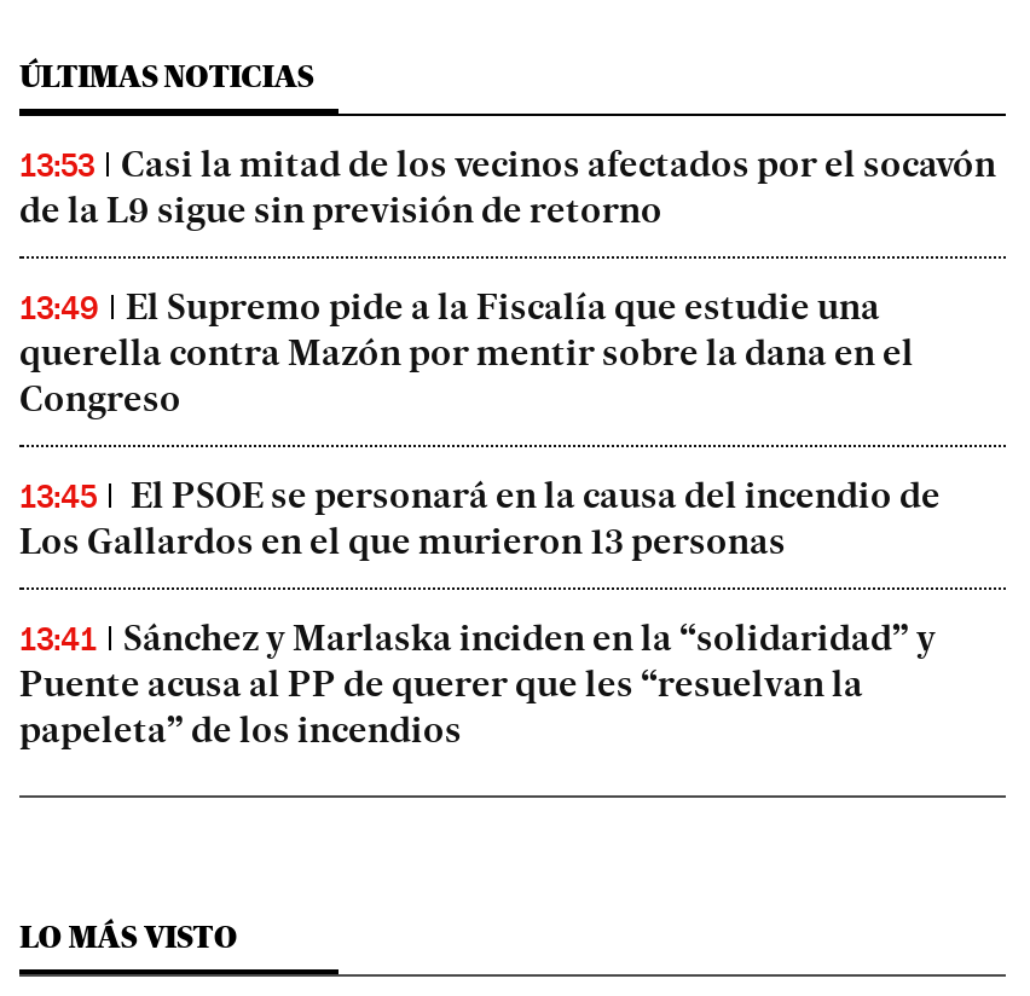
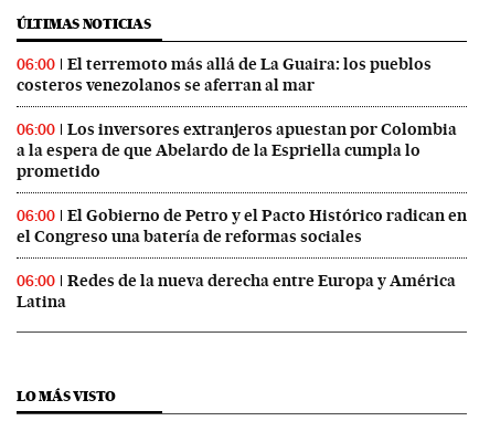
- 13:53
- Casi la mitad de los vecinos afectados por el socavón
- de la L9 sigue sin previsión de retorno
+ 06:00
+ El terremoto más allá de La Guaira: los pueblos
+ costeros venezolanos se aferran al mar

- 13:49
- El Supremo pide a la Fiscalía que estudie una
- querella contra Mazón por mentir sobre la dana en el
- Congreso
+ 06:00
+ Los inversores extranjeros apuestan por Colombia
+ a la espera de que Abelardo de la Espriella cumpla lo
+ prometido

- 13:45
- El PSOE se personará en la causa del incendio de
- Los Gallardos en el que murieron 13 personas
+ 06:00
+ El Gobierno de Petro y el Pacto Histórico radican en
+ el Congreso una batería de reformas sociales

- 13:41
- Sánchez y Marlaska inciden en la “solidaridad” y
- Puente acusa al PP de querer que les “resuelvan la
- papeleta” de los incendios
+ 06:00
+ Redes de la nueva derecha entre Europa y América
+ Latina
